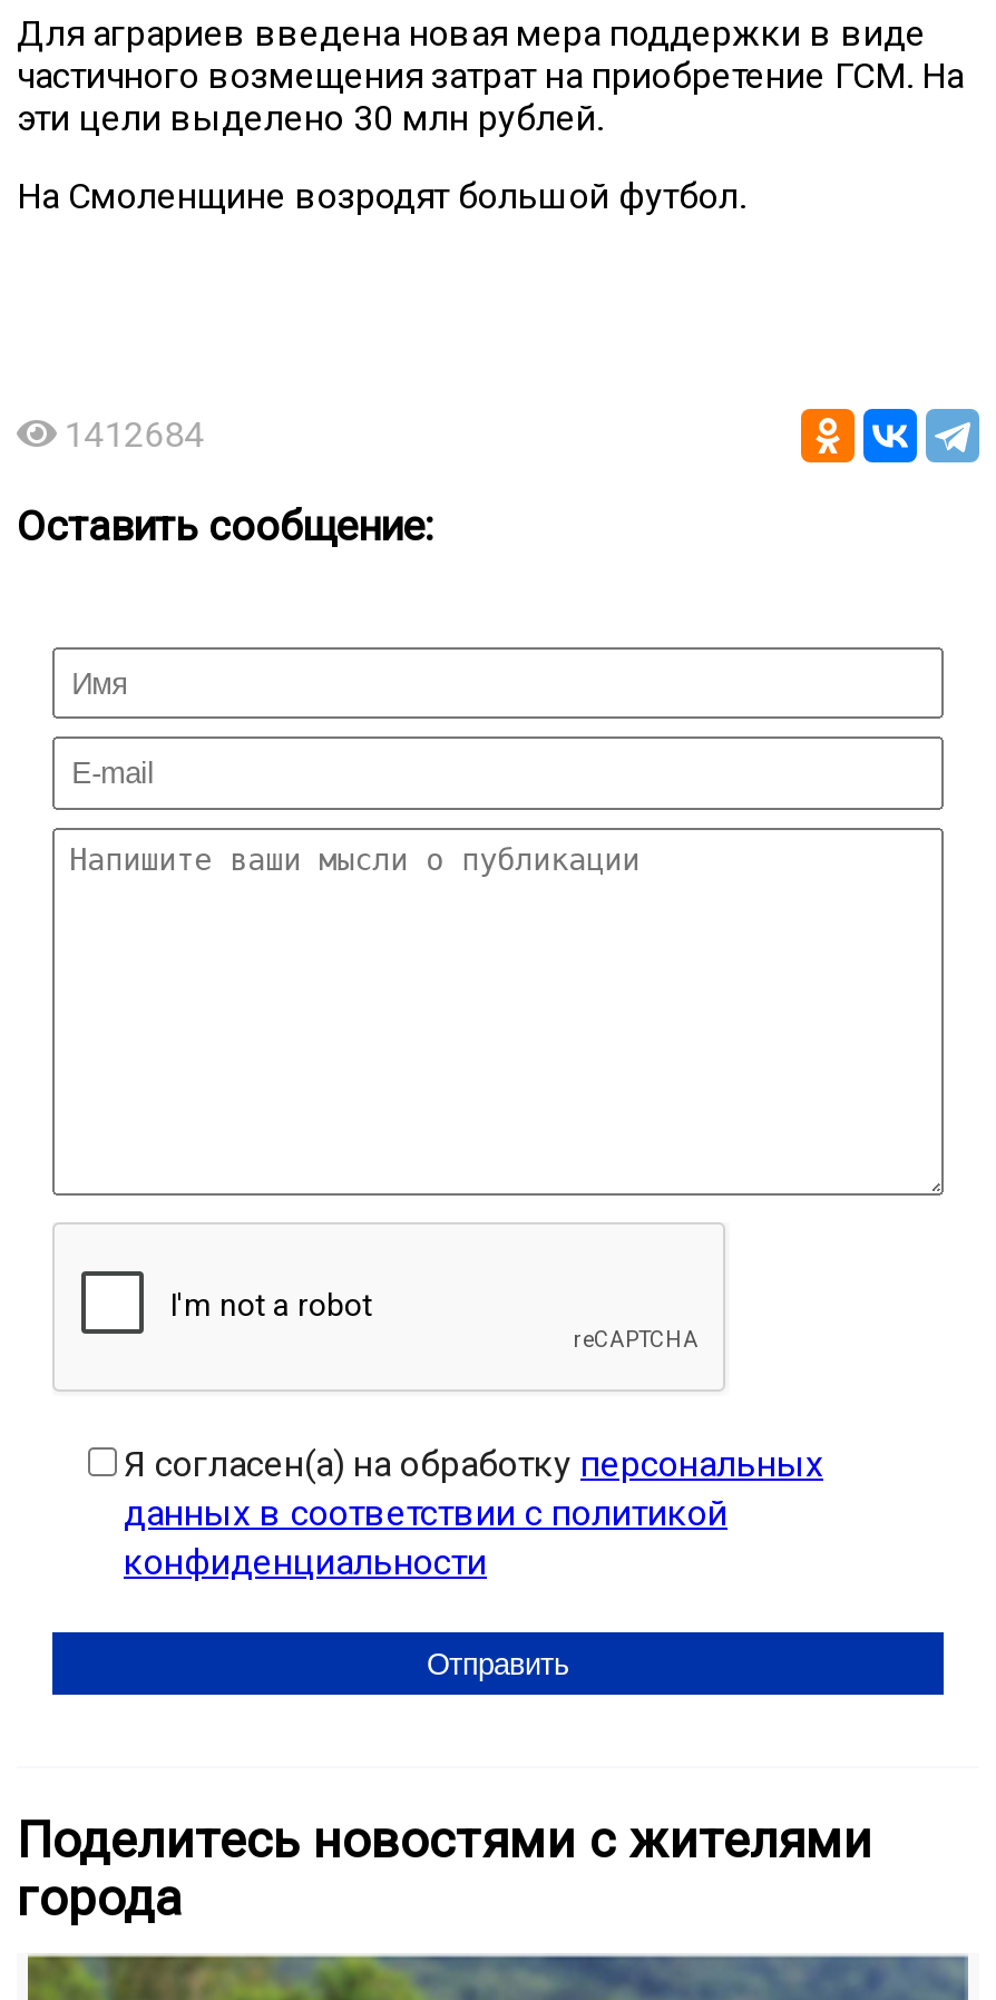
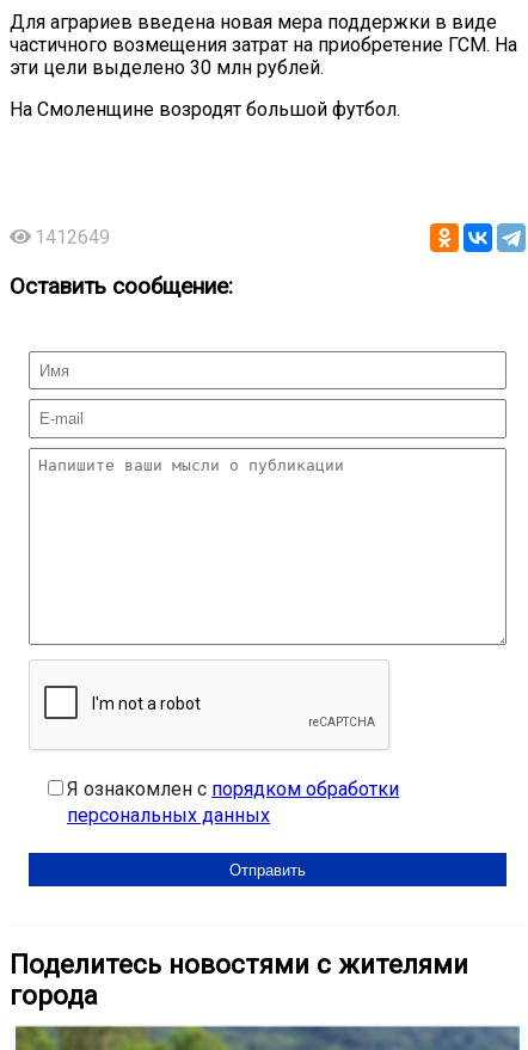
- 1412684
+ 1412649

- Я согласен(а) на обработку персональных
- данных в соответствии с политикой
- конфиденциальности
+ Я ознакомлен с порядком обработки
+ персональных данных
